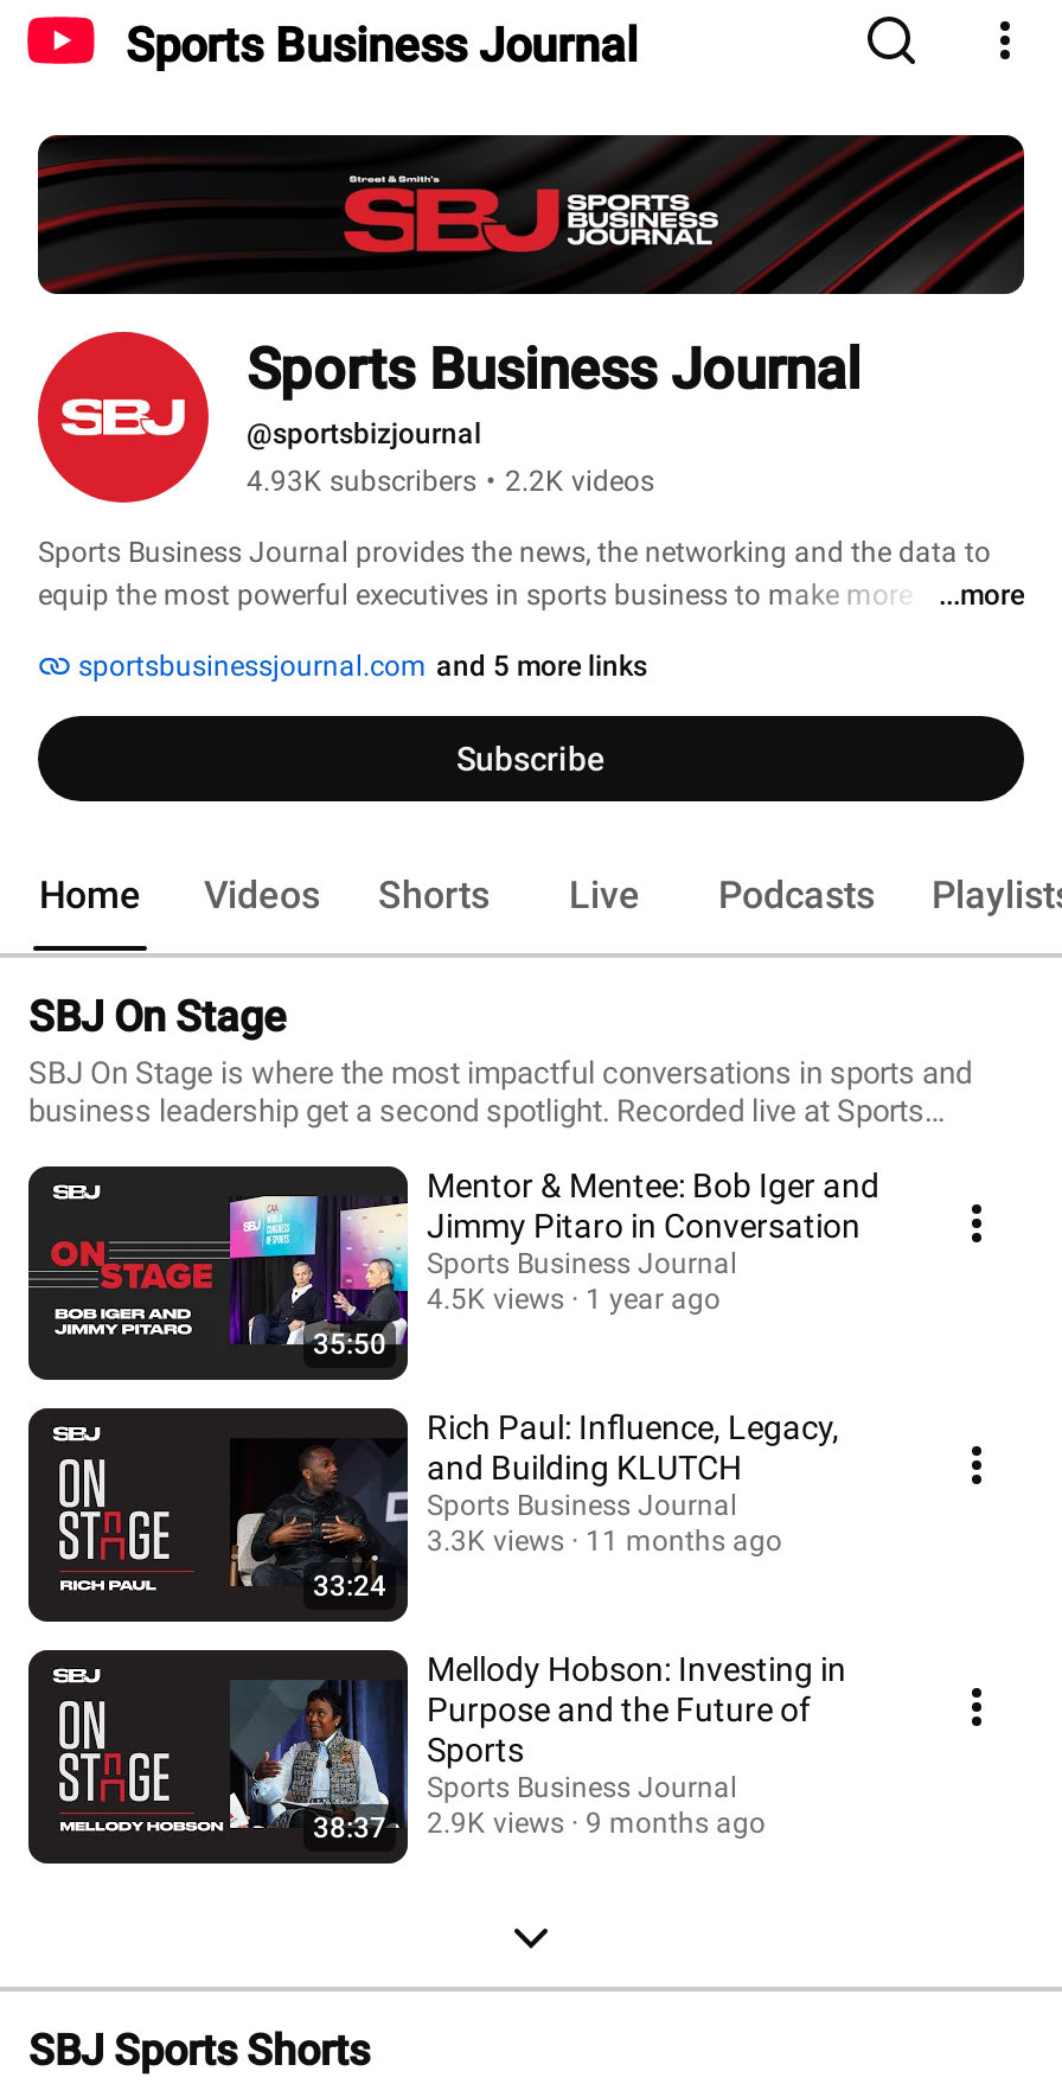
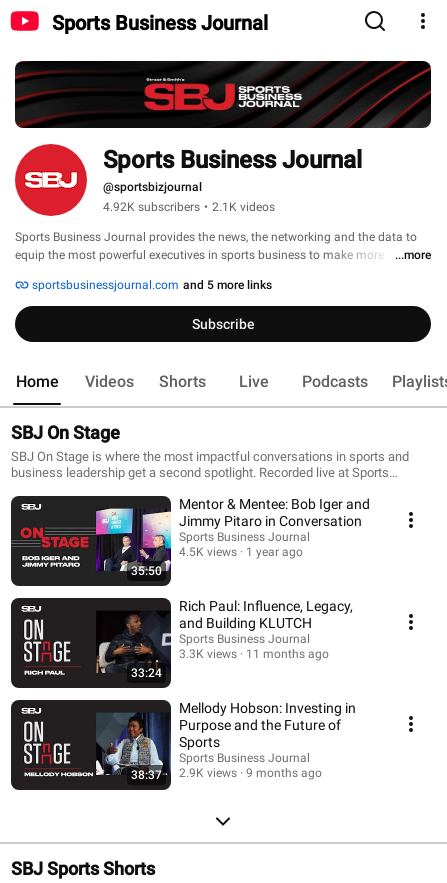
- 4.93K subscribers • 2.2K videos
+ 4.92K subscribers • 2.1K videos
